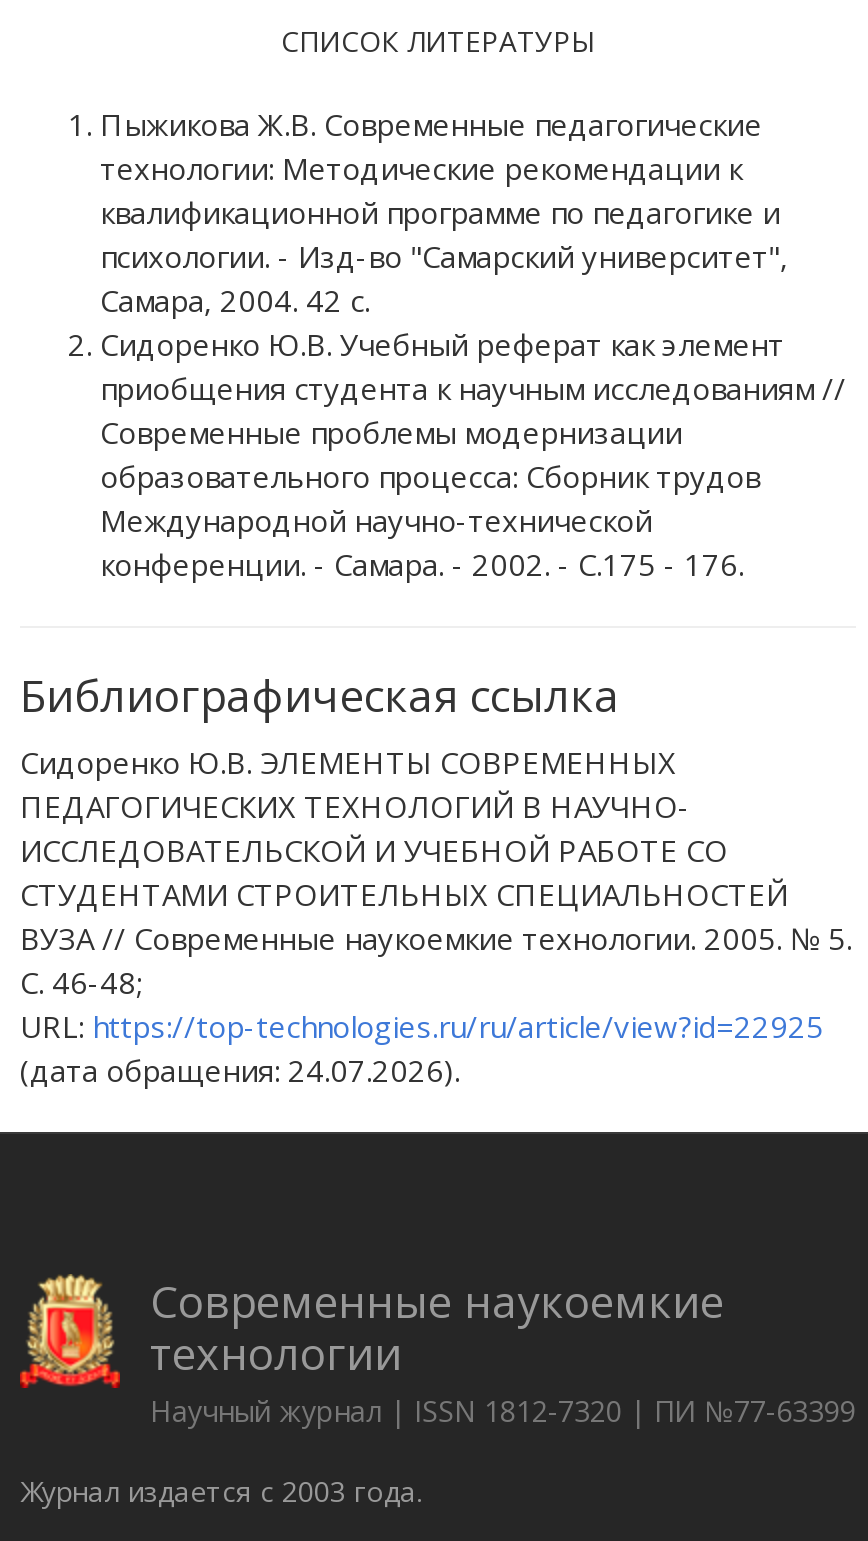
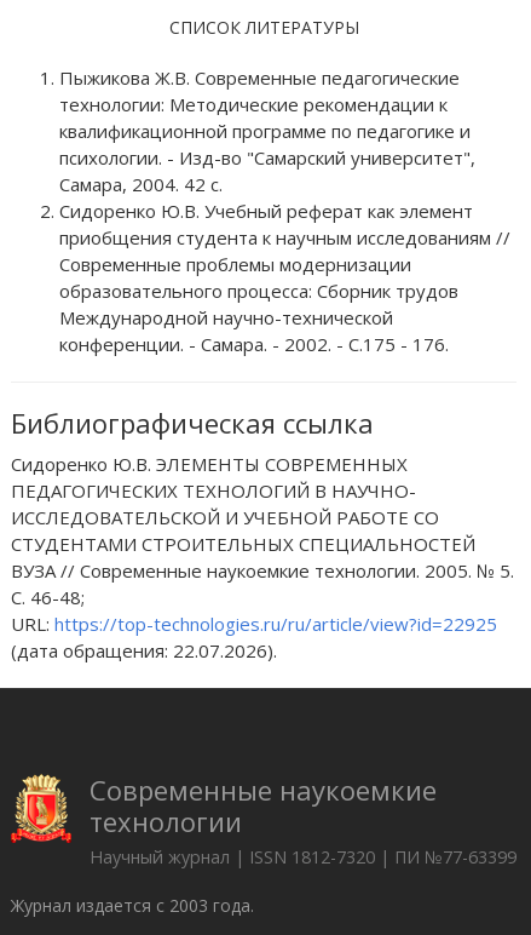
- (дата обращения: 24.07.2026).
+ (дата обращения: 22.07.2026).
